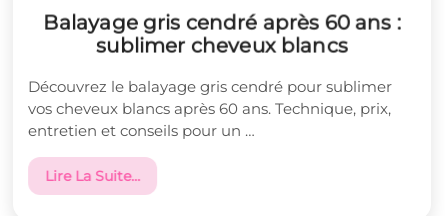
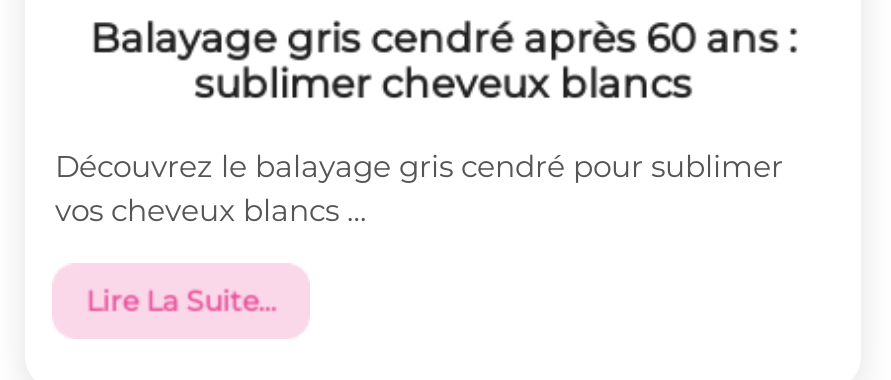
- vos cheveux blancs après 60 ans. Technique, prix,
- entretien et conseils pour un …
+ vos cheveux blancs …
